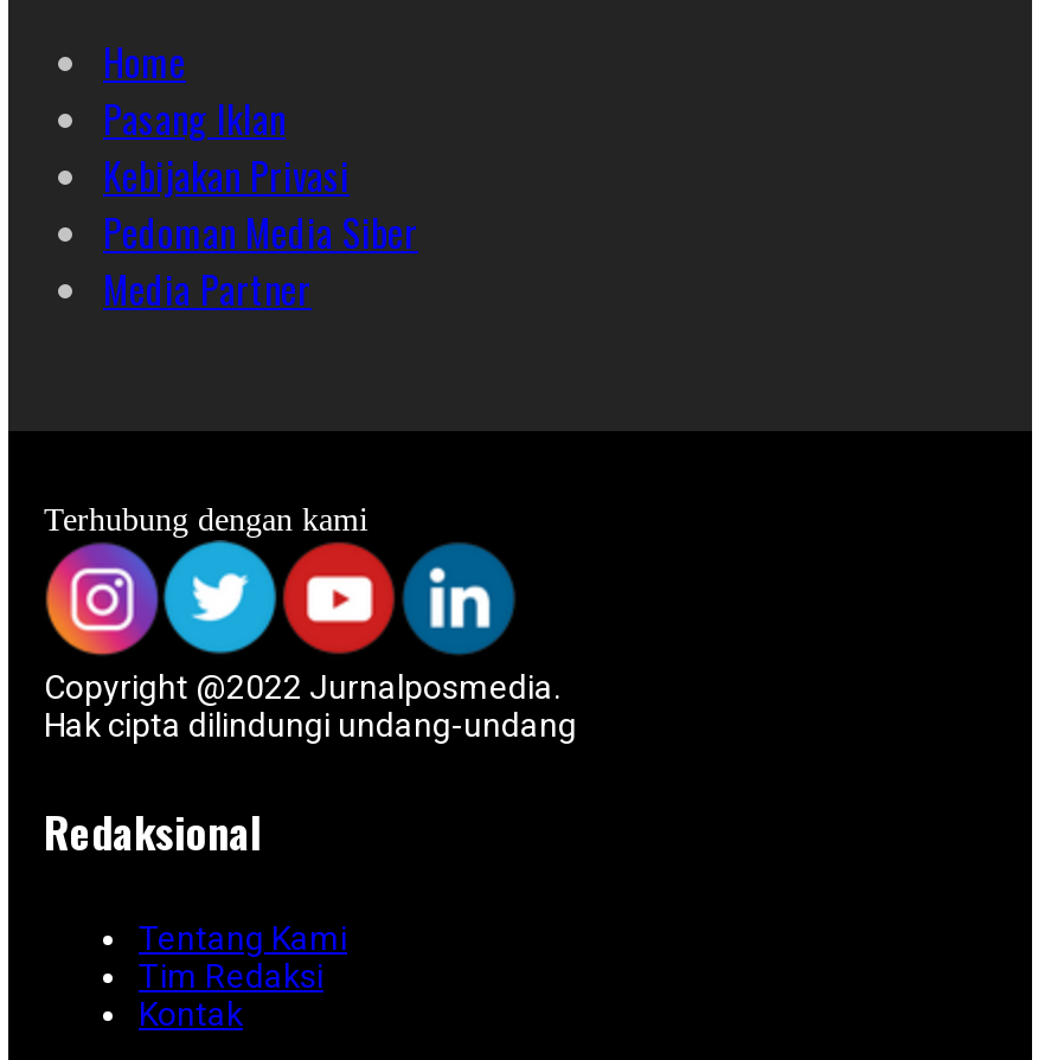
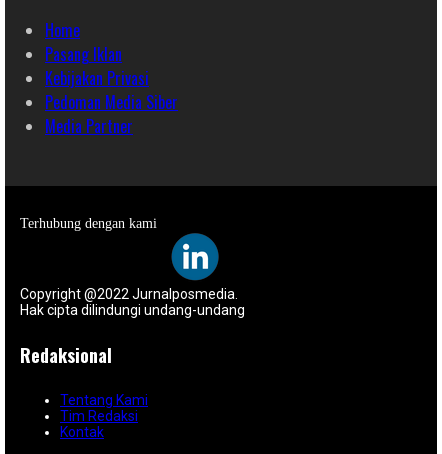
- [image]
